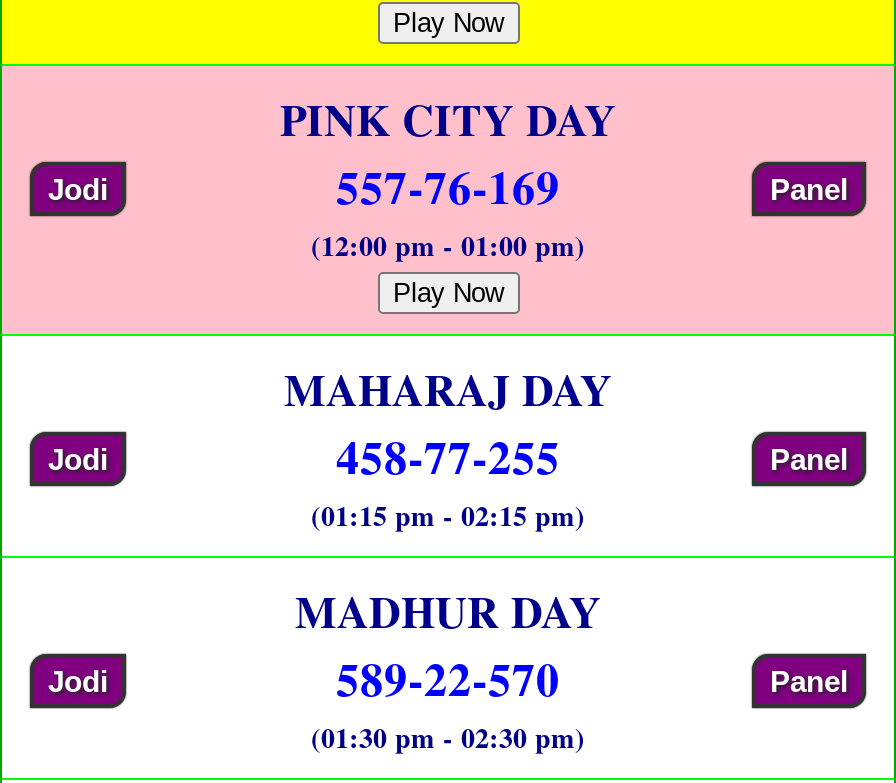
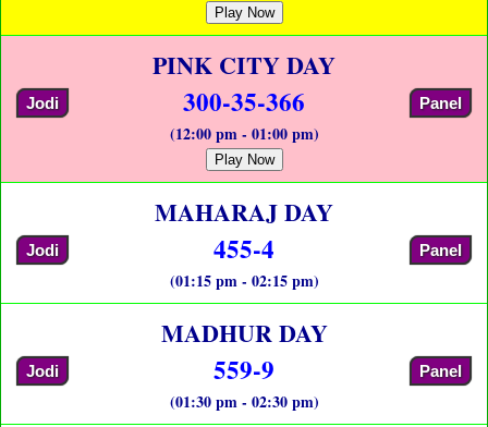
- 557-76-169
+ 300-35-366

- 458-77-255
+ 455-4

- 589-22-570
+ 559-9
